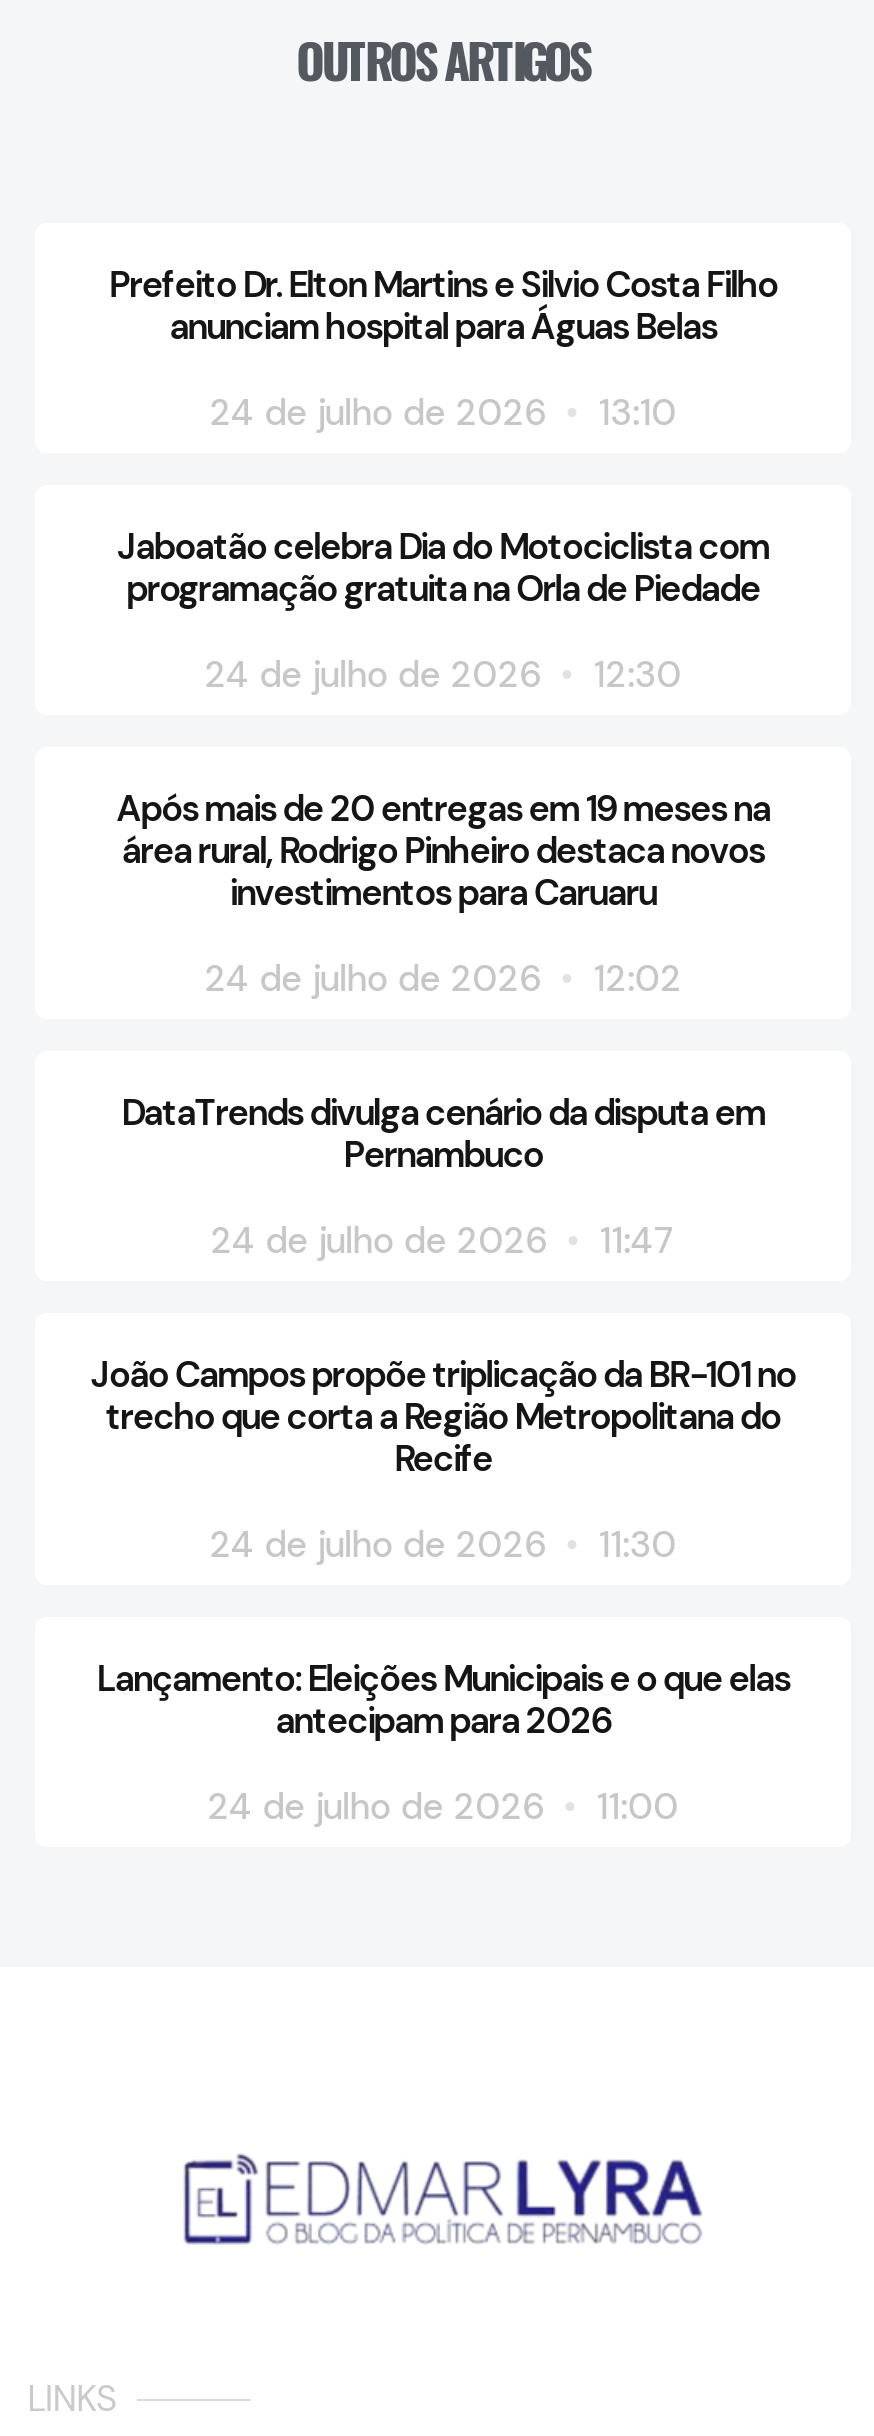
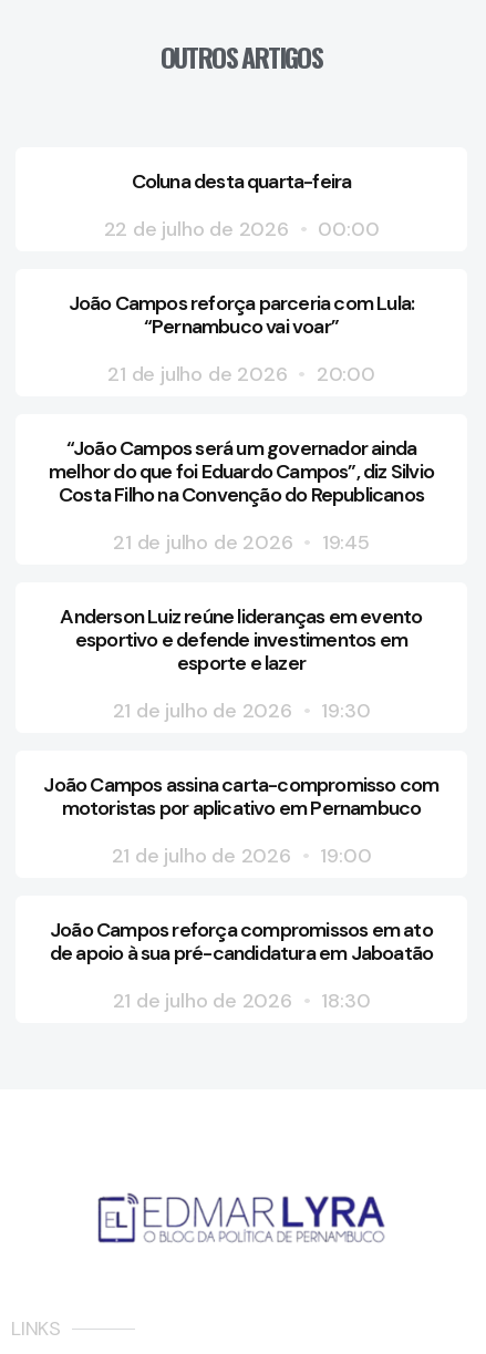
- Prefeito Dr. Elton Martins e Silvio Costa Filho
- anunciam hospital para Águas Belas
+ Coluna desta quarta-feira

- 24 de julho de 2026
- 13:10
+ 22 de julho de 2026
+ 00:00

- Jaboatão celebra Dia do Motociclista com
- programação gratuita na Orla de Piedade
+ João Campos reforça parceria com Lula:
+ “Pernambuco vai voar”

- 24 de julho de 2026
- 12:30
+ 21 de julho de 2026
+ 20:00

- Após mais de 20 entregas em 19 meses na
- área rural, Rodrigo Pinheiro destaca novos
- investimentos para Caruaru
+ “João Campos será um governador ainda
+ melhor do que foi Eduardo Campos”, diz Silvio
+ Costa Filho na Convenção do Republicanos

- 24 de julho de 2026
- 12:02
+ 21 de julho de 2026
+ 19:45

- DataTrends divulga cenário da disputa em
- Pernambuco
+ Anderson Luiz reúne lideranças em evento
+ esportivo e defende investimentos em
+ esporte e lazer

- 24 de julho de 2026
- 11:47
+ 21 de julho de 2026
+ 19:30

- João Campos propõe triplicação da BR-101 no
- trecho que corta a Região Metropolitana do
- Recife
+ João Campos assina carta-compromisso com
+ motoristas por aplicativo em Pernambuco

- 24 de julho de 2026
- 11:30
+ 21 de julho de 2026
+ 19:00

- Lançamento: Eleições Municipais e o que elas
- antecipam para 2026
+ João Campos reforça compromissos em ato
+ de apoio à sua pré-candidatura em Jaboatão

- 24 de julho de 2026
- 11:00
+ 21 de julho de 2026
+ 18:30
